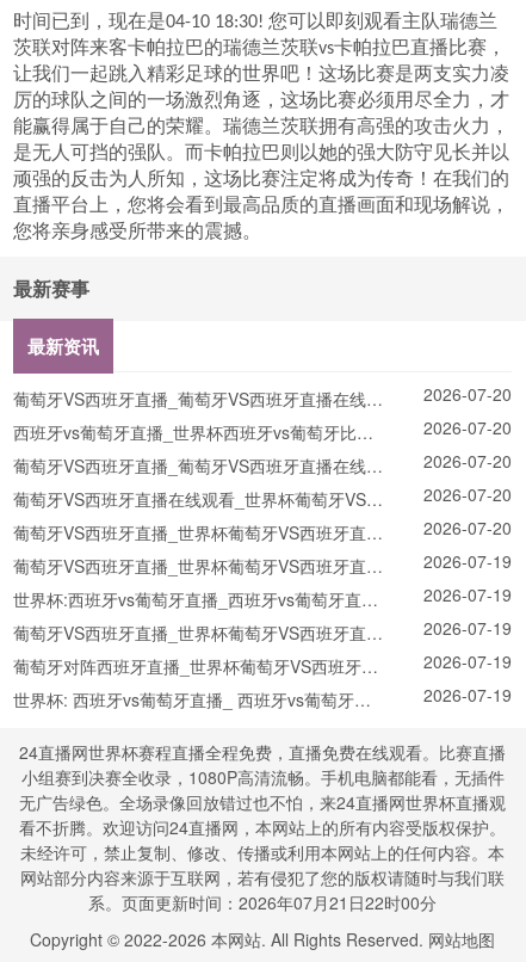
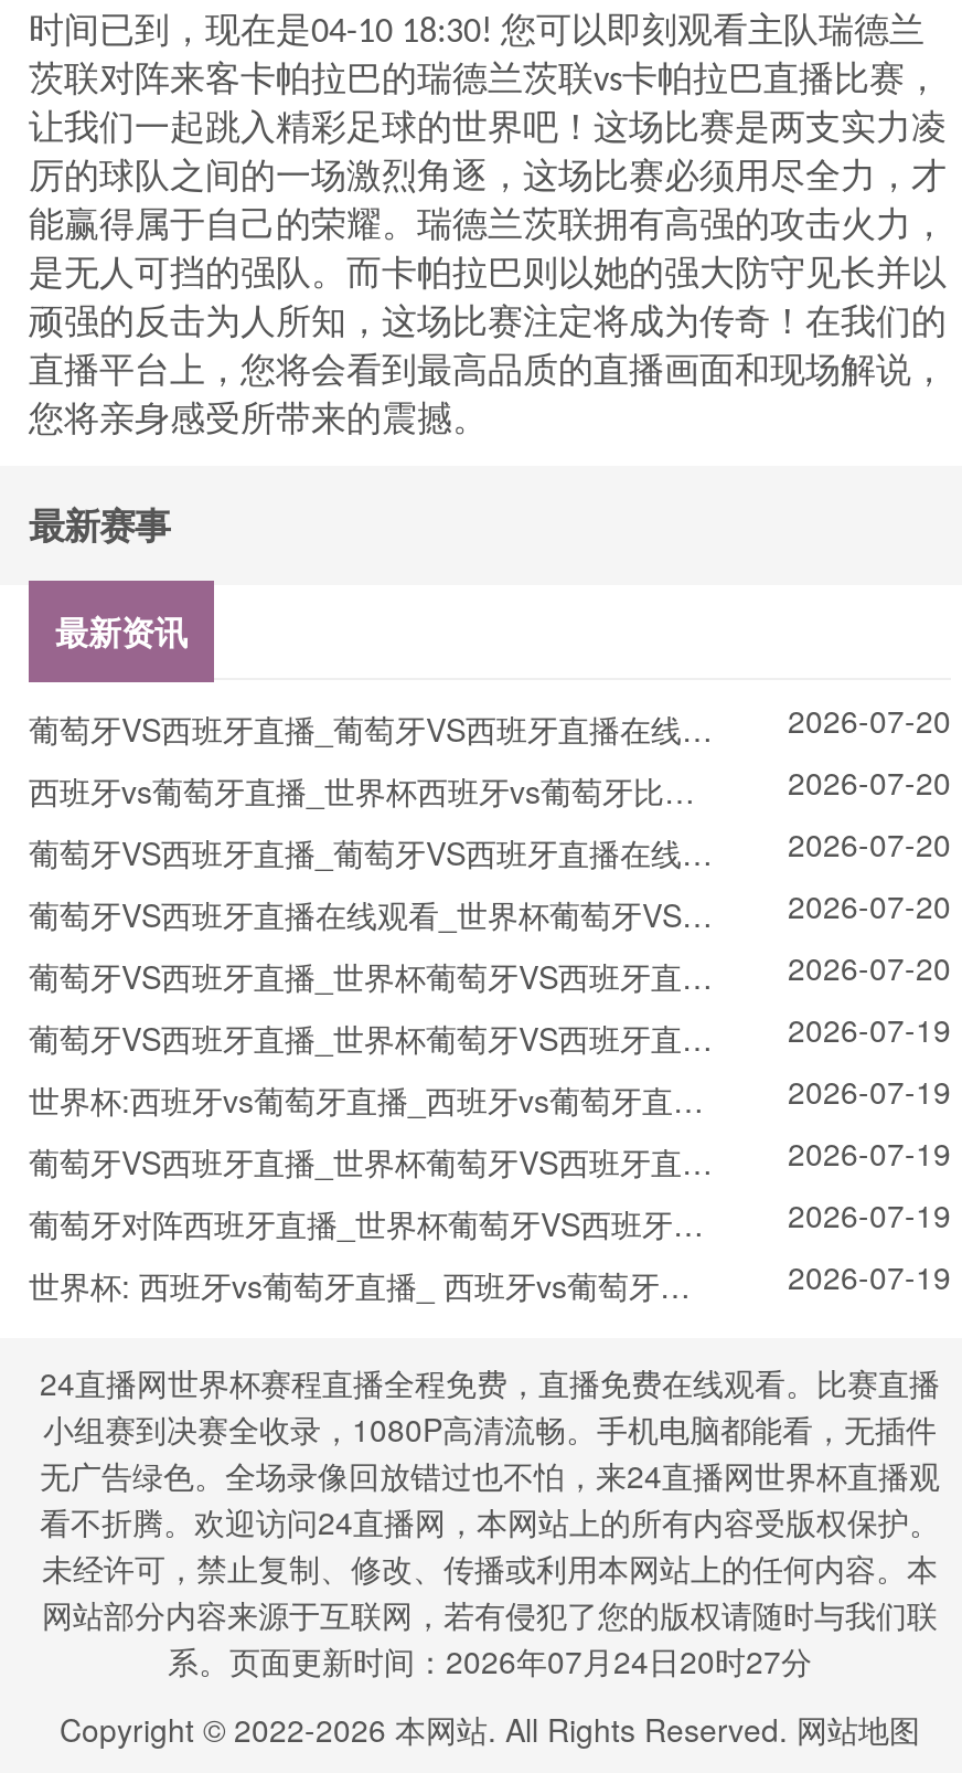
- 系。页面更新时间：2026年07月21日22时00分
+ 系。页面更新时间：2026年07月24日20时27分
